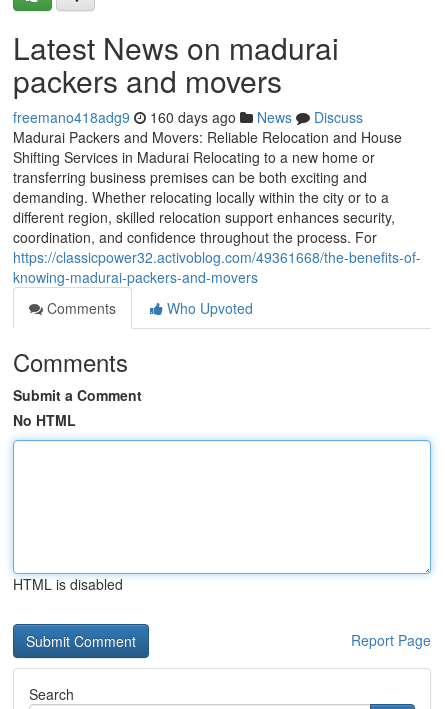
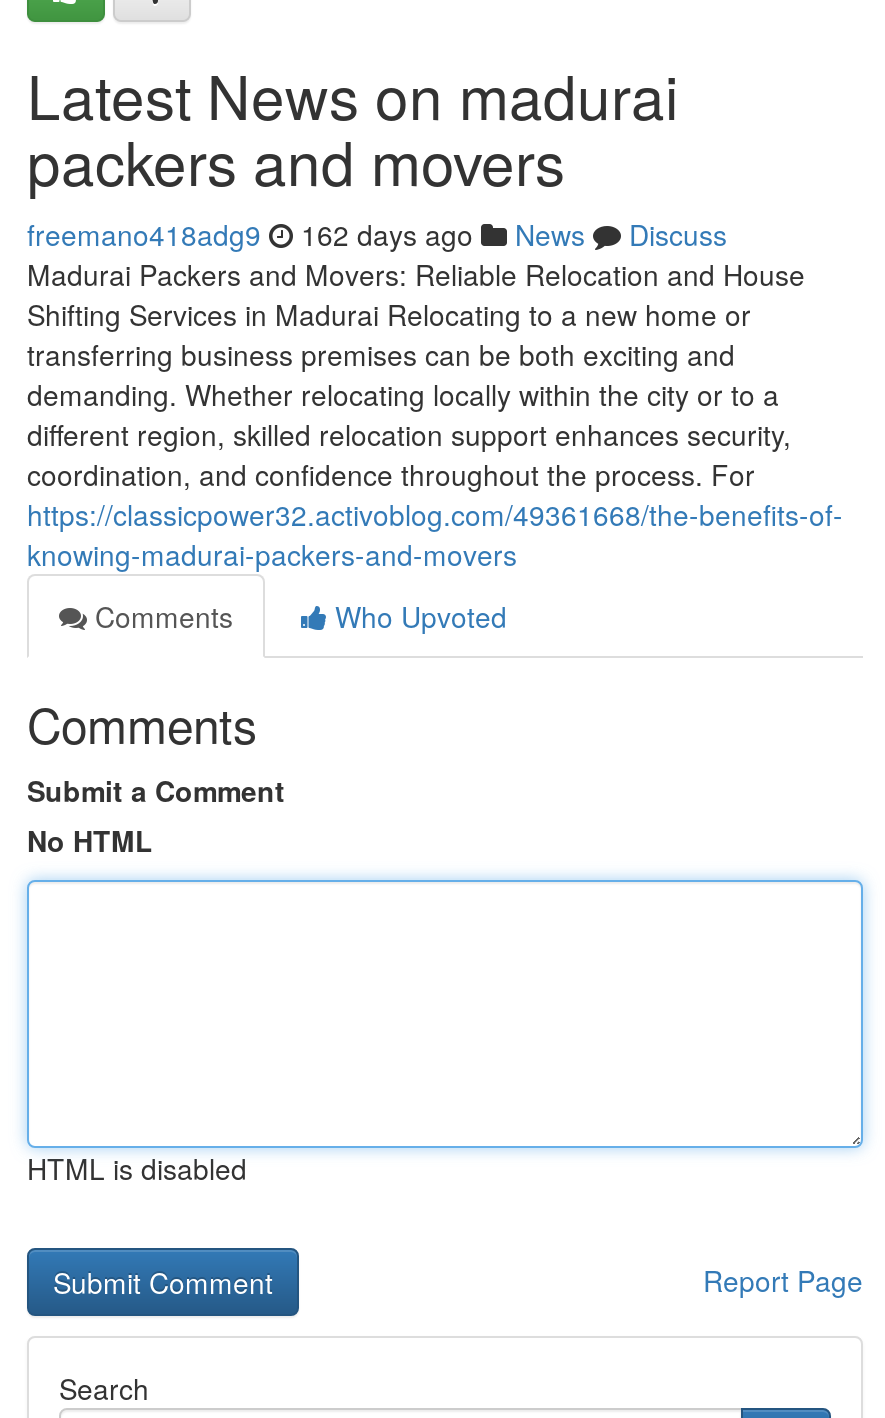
- freemano418adg9 160 days ago News Discuss
+ freemano418adg9 162 days ago News Discuss
